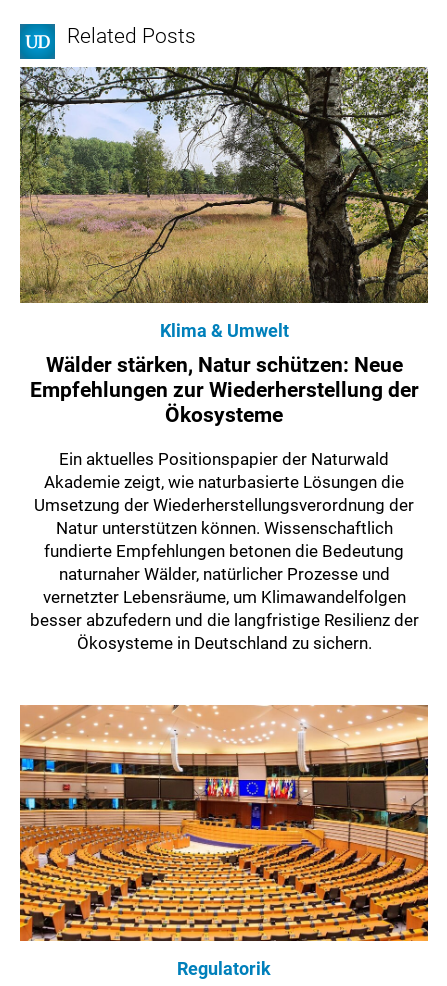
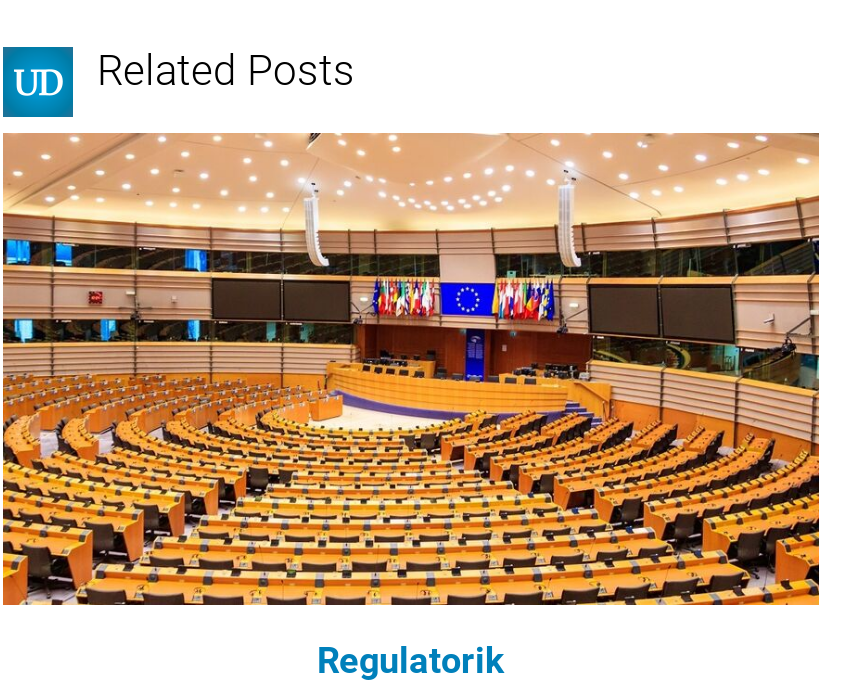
- [image]
- Klima & Umwelt
- Wälder stärken, Natur schützen: Neue
- Empfehlungen zur Wiederherstellung der
- Ökosysteme
- Ein aktuelles Positionspapier der Naturwald
- Akademie zeigt, wie naturbasierte Lösungen die
- Umsetzung der Wiederherstellungsverordnung der
- Natur unterstützen können. Wissenschaftlich
- fundierte Empfehlungen betonen die Bedeutung
- naturnaher Wälder, natürlicher Prozesse und
- vernetzter Lebensräume, um Klimawandelfolgen
- besser abzufedern und die langfristige Resilienz der
- Ökosysteme in Deutschland zu sichern.
